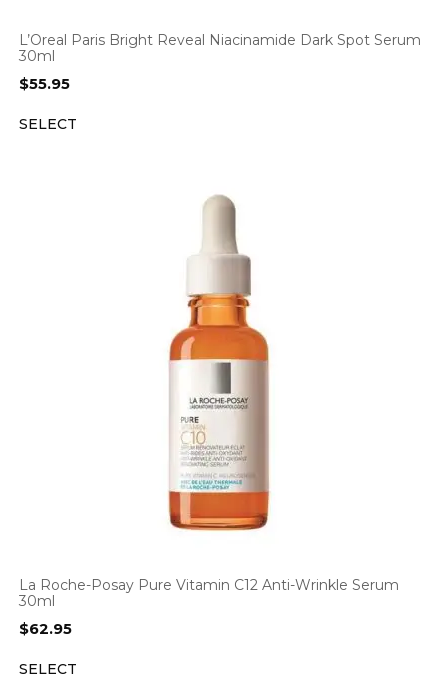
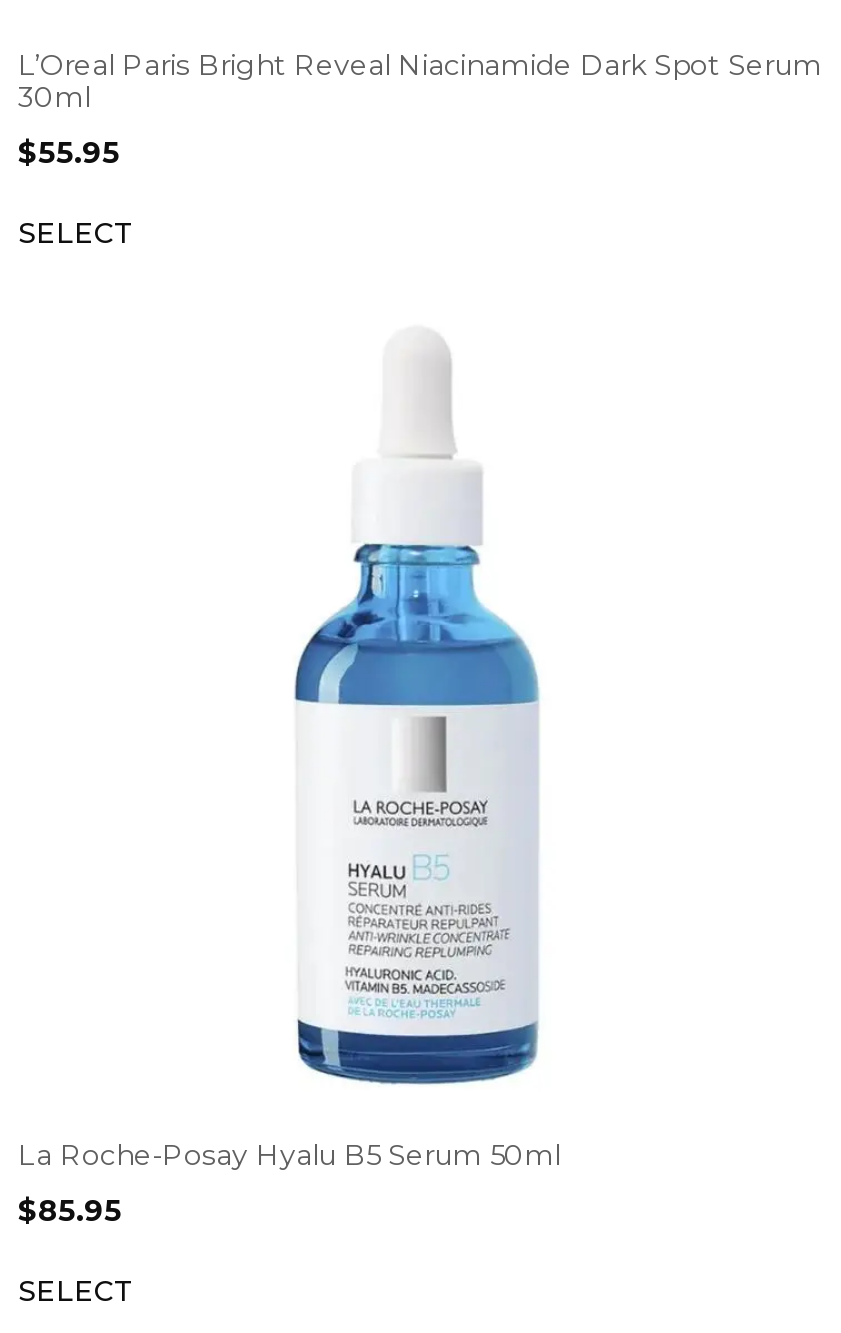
- [image]
- La Roche-Posay Pure Vitamin C12 Anti-Wrinkle Serum
- 30ml
+ [image]
+ La Roche-Posay Hyalu B5 Serum 50ml

- $62.95
+ $85.95
